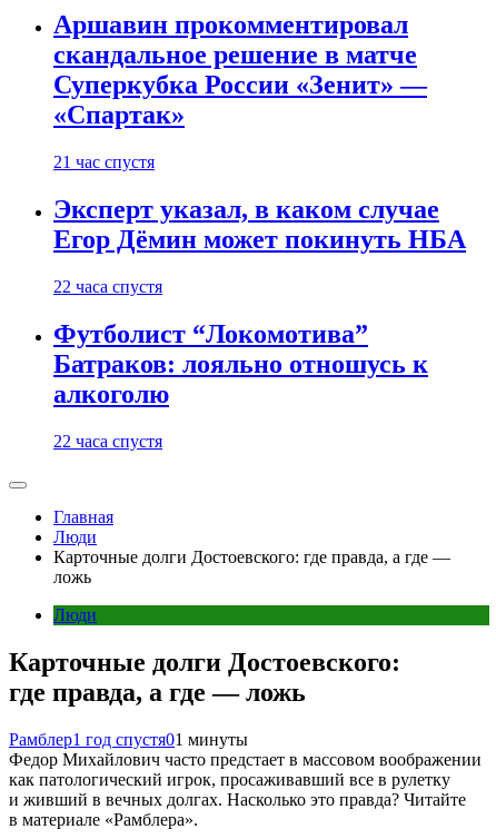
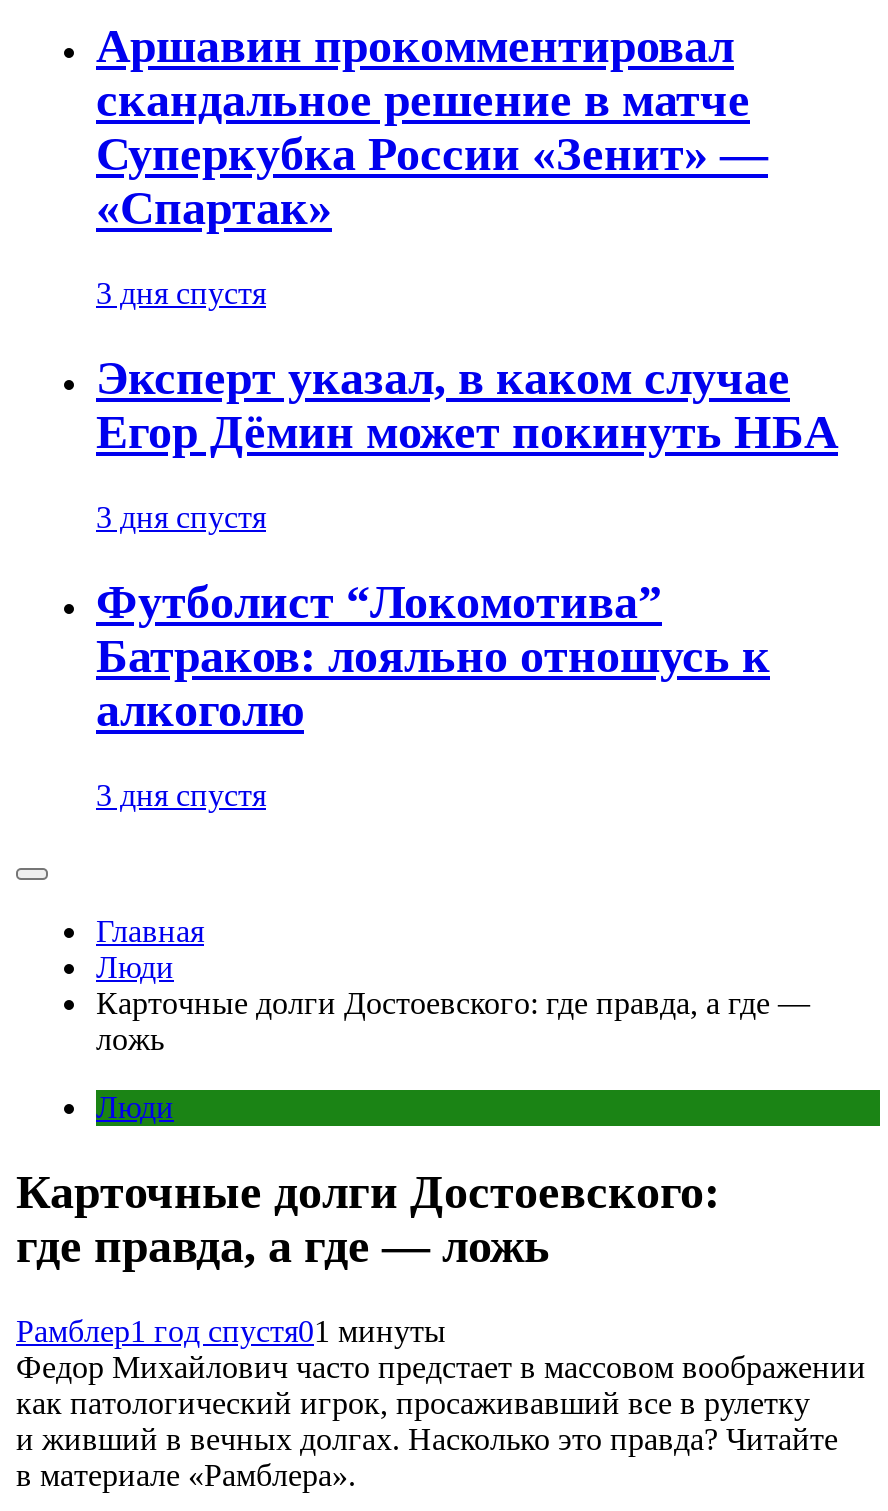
- 21 час спустя
+ 3 дня спустя

- 22 часа спустя
+ 3 дня спустя

- 22 часа спустя
+ 3 дня спустя
